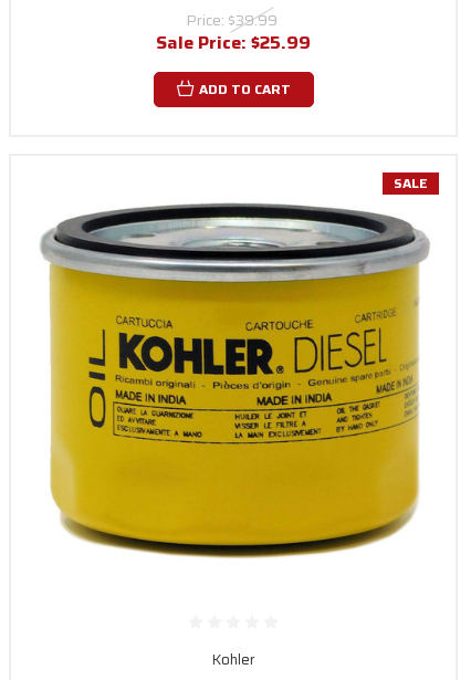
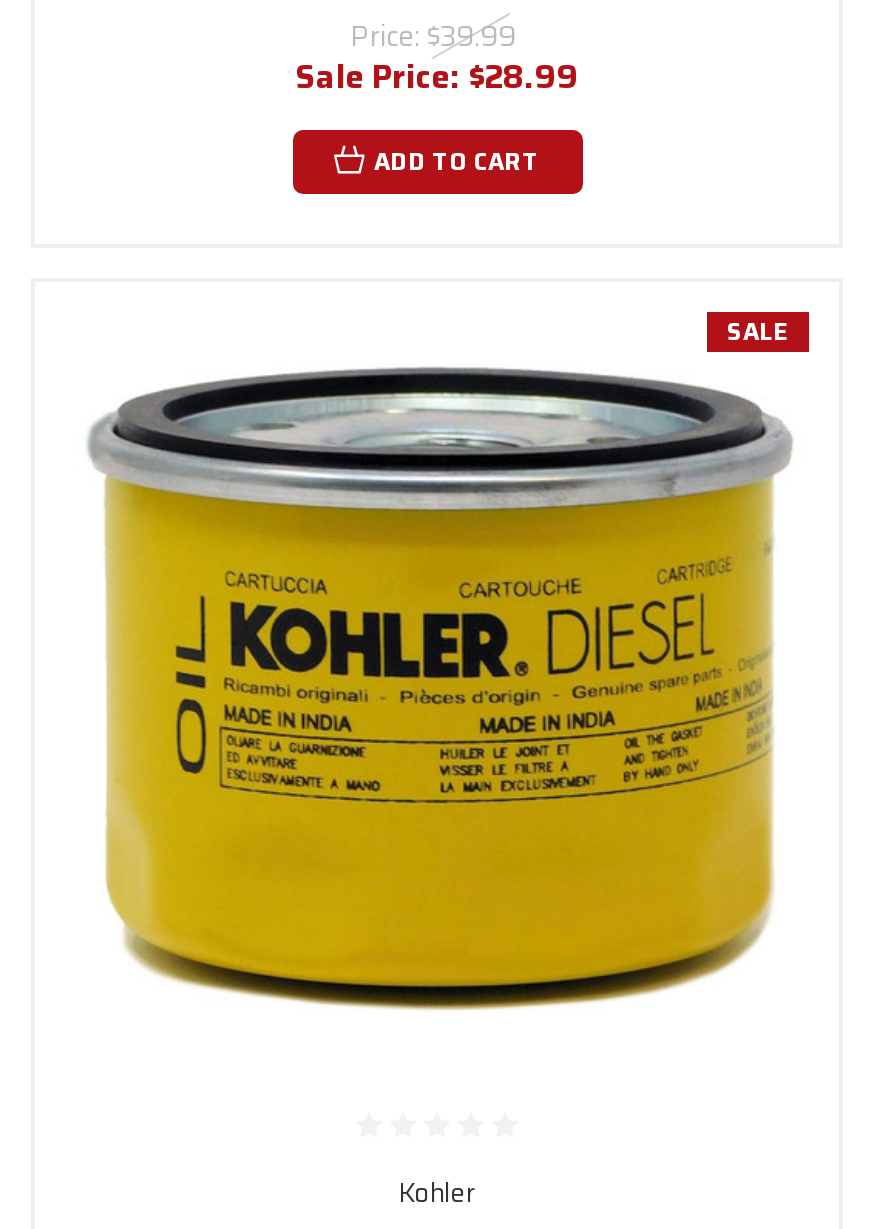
- Sale Price: $25.99
+ Sale Price: $28.99
